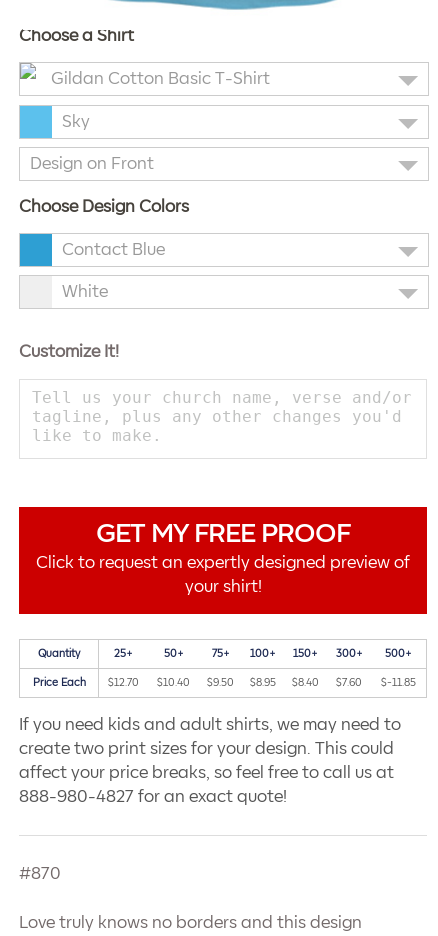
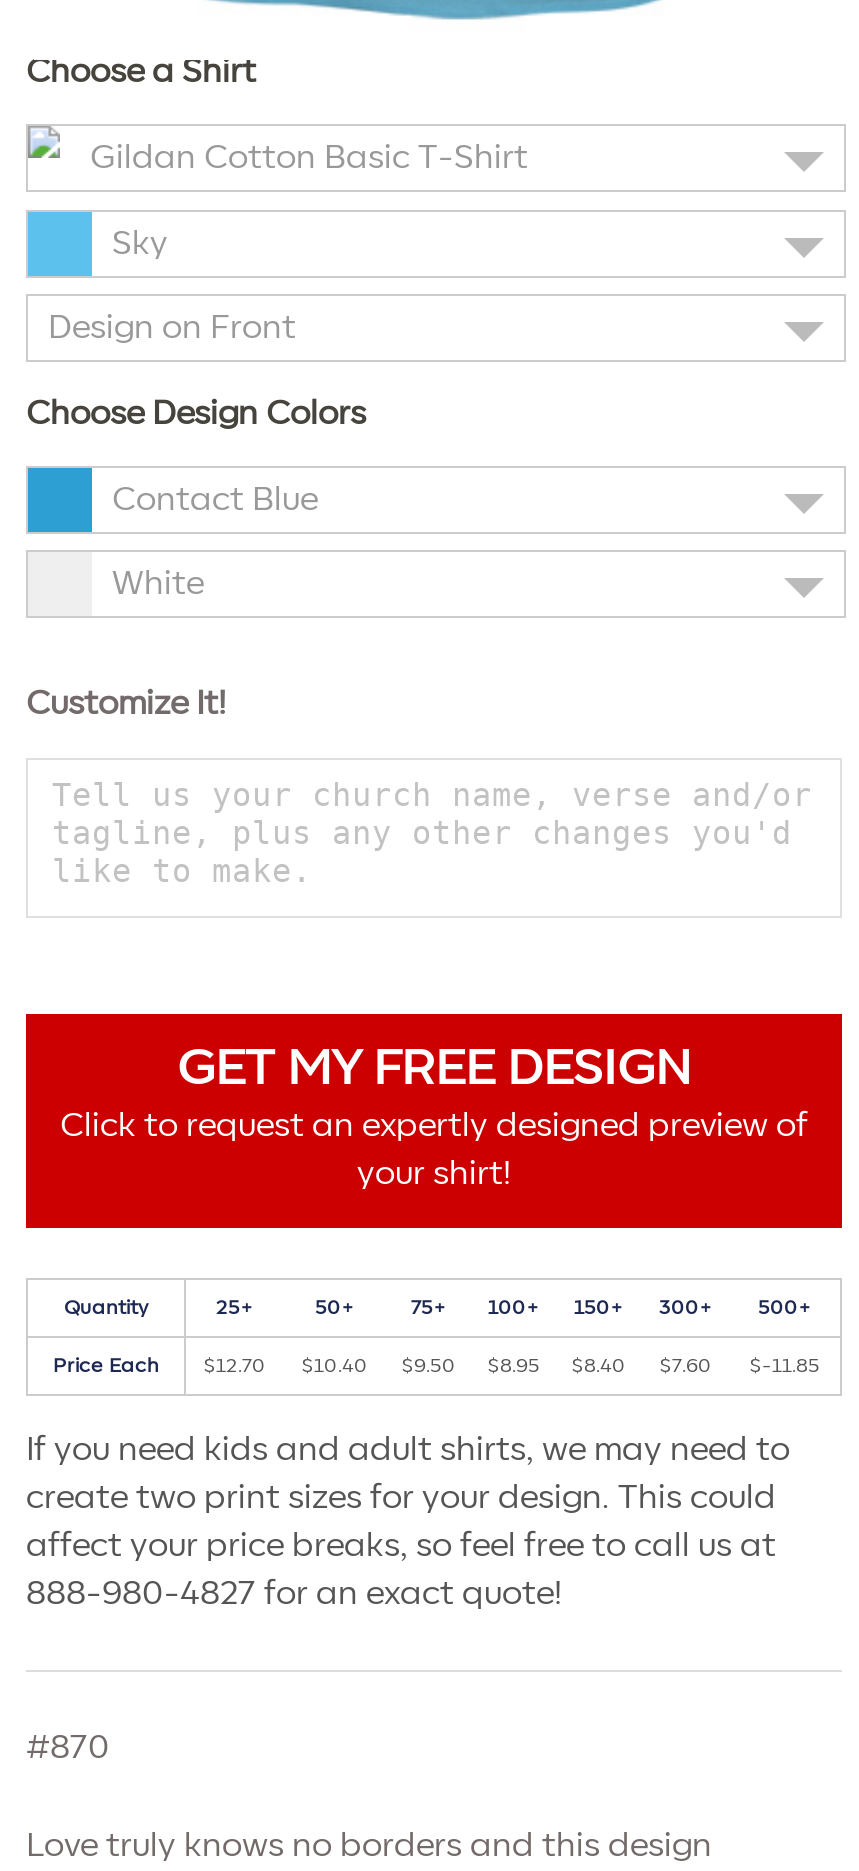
- GET MY FREE PROOF
+ GET MY FREE DESIGN
